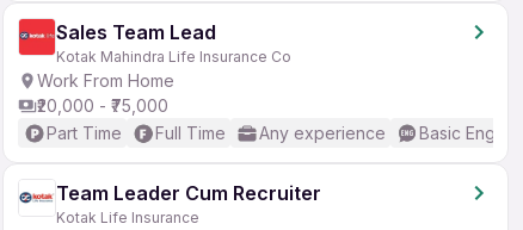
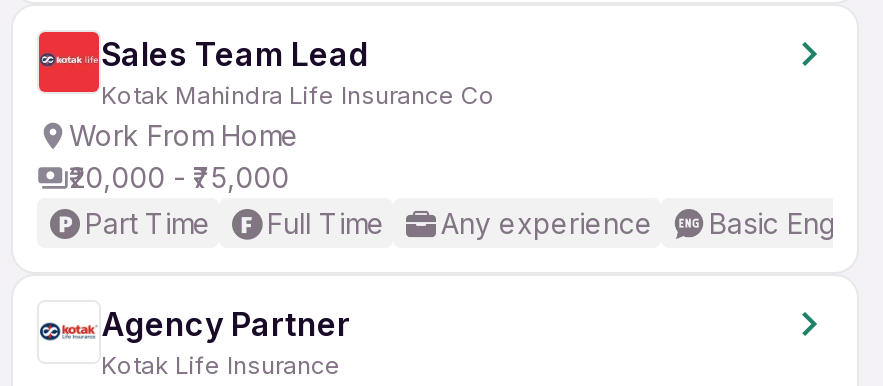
- Team Leader Cum Recruiter
+ Agency Partner
